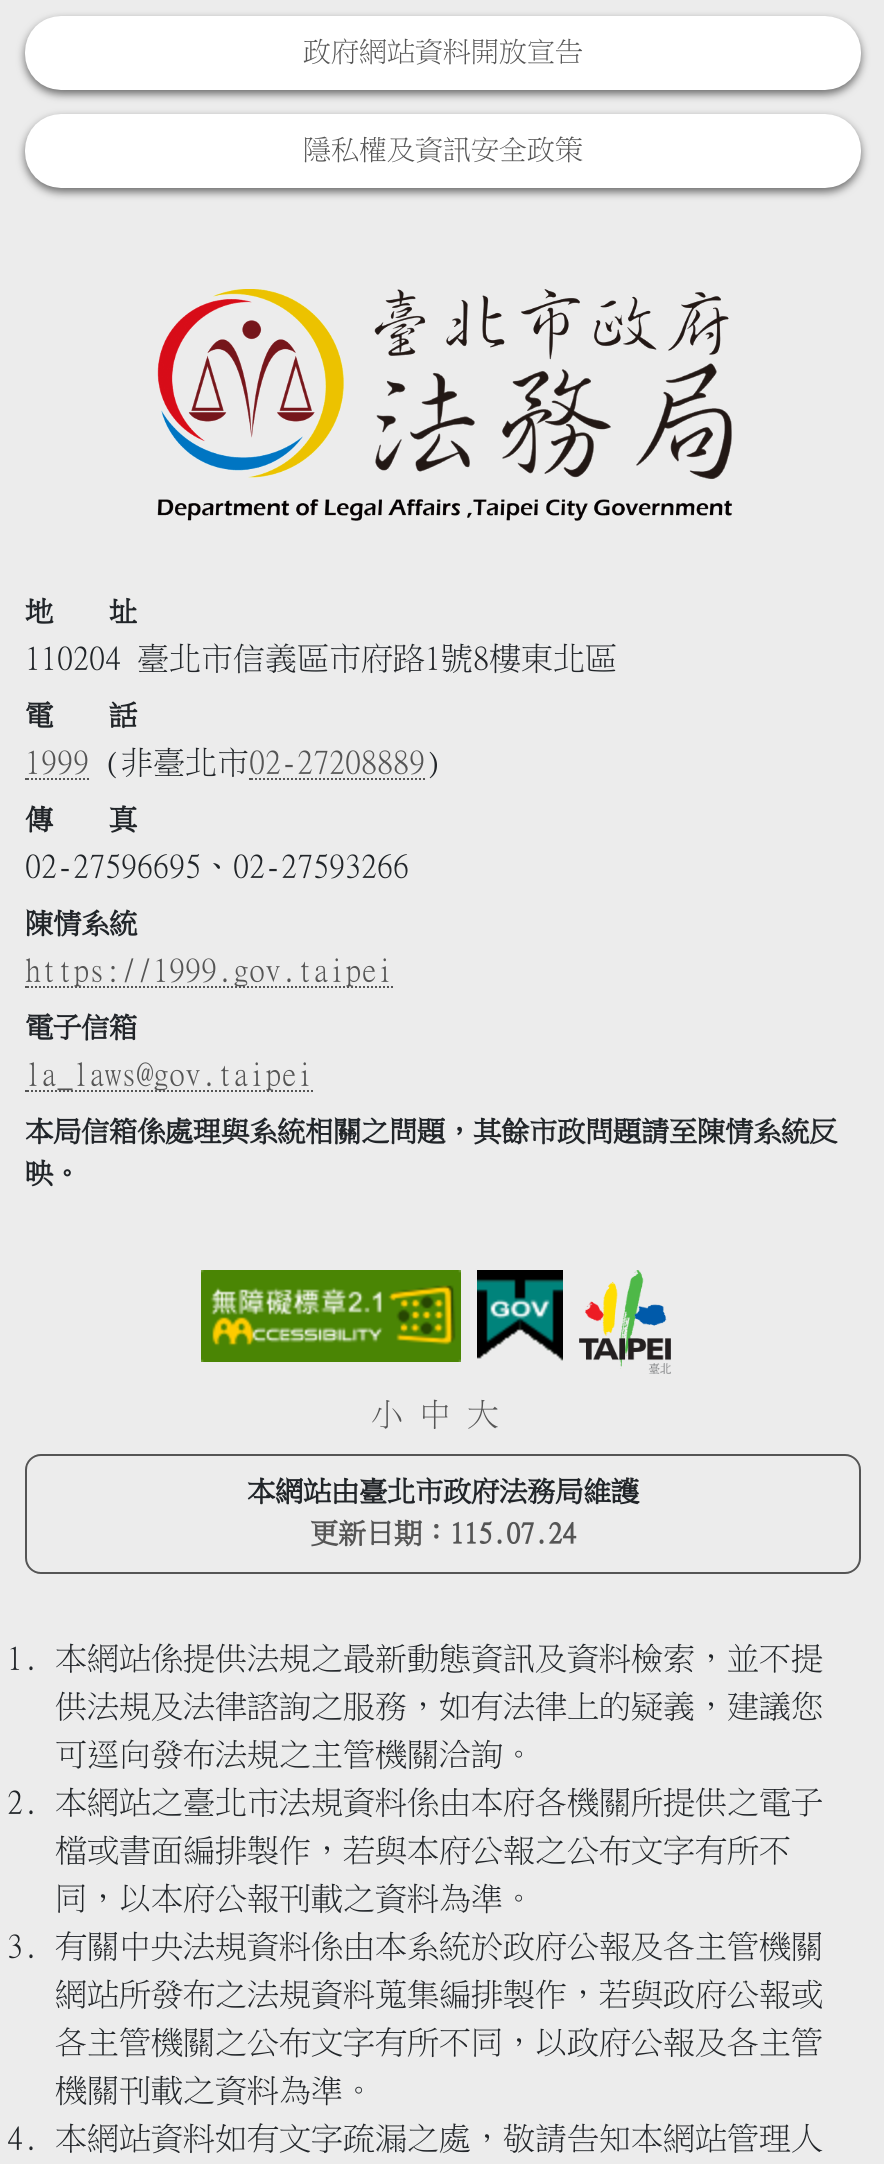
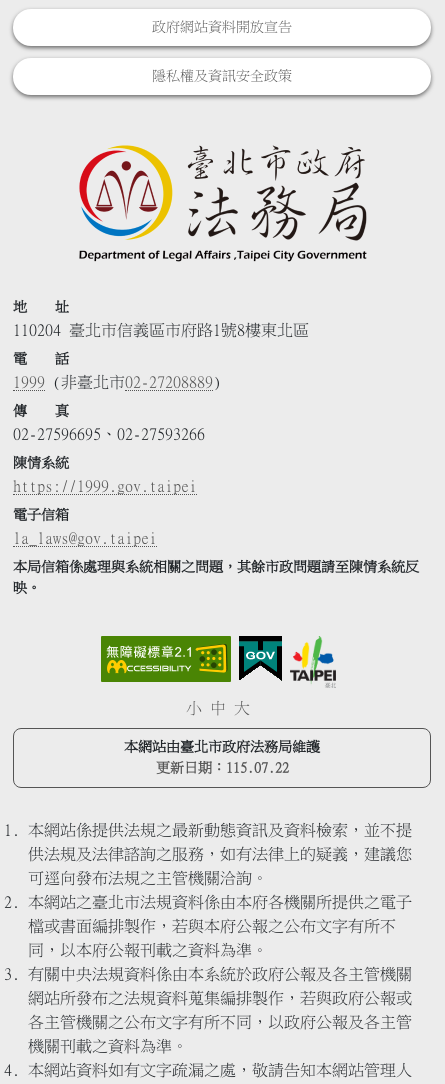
- 更新日期：115.07.24
+ 更新日期：115.07.22
